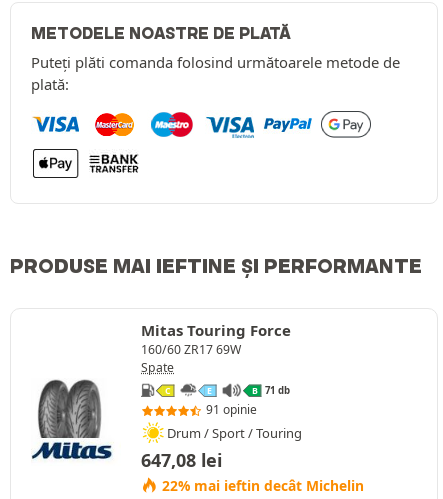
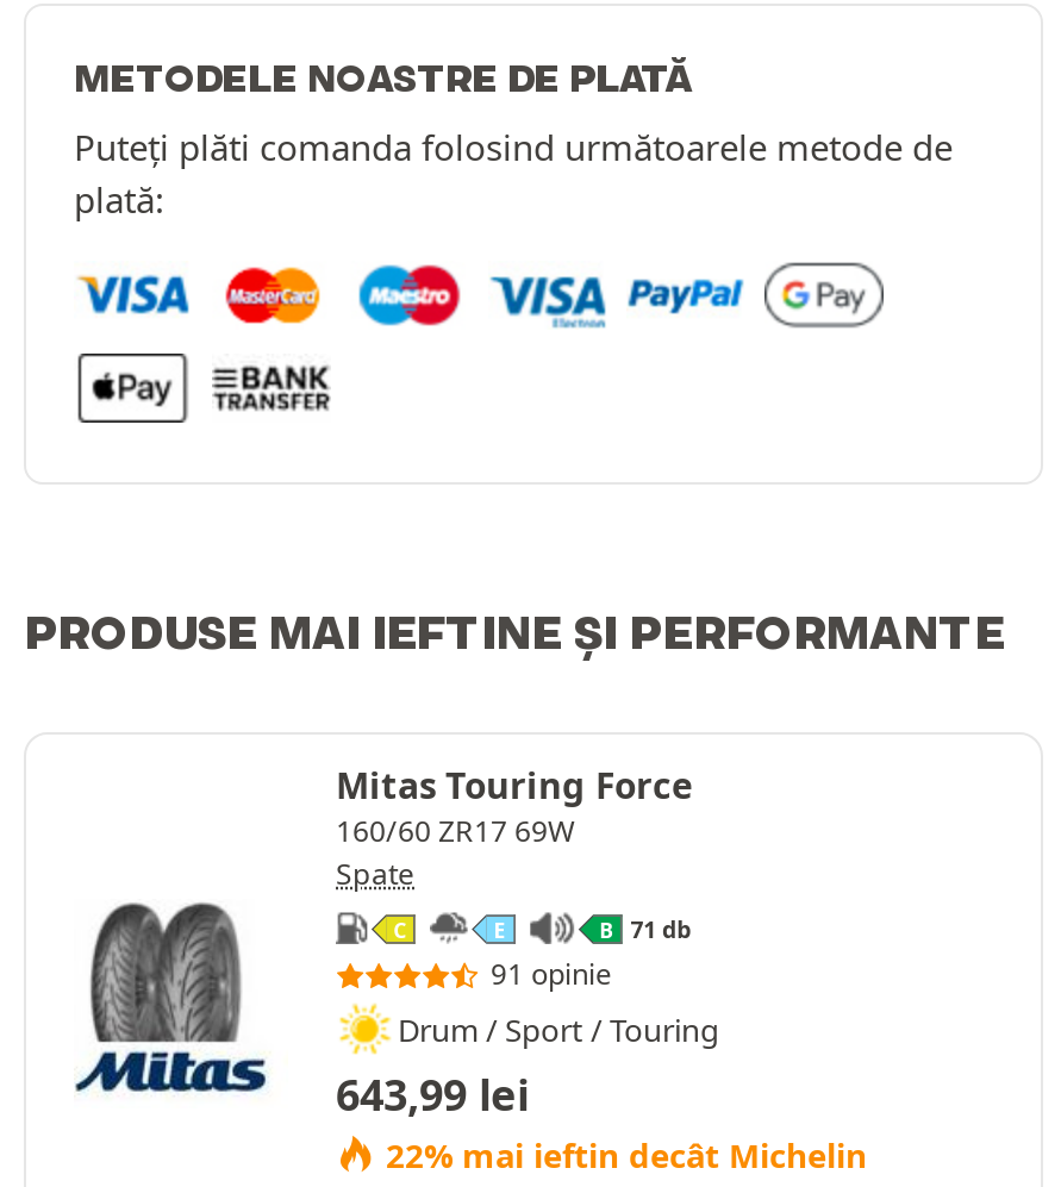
- 647,08 lei
+ 643,99 lei
